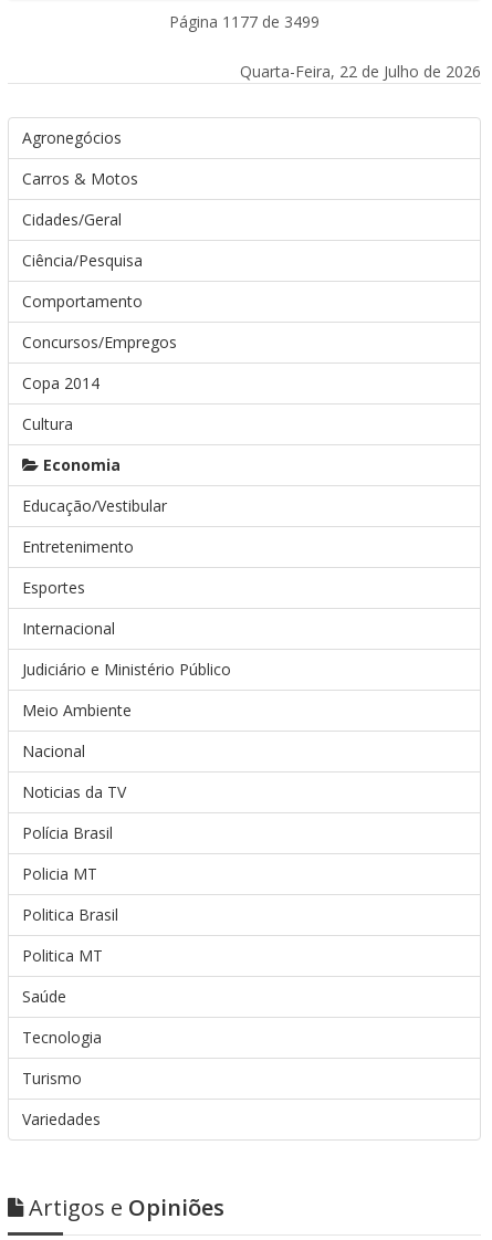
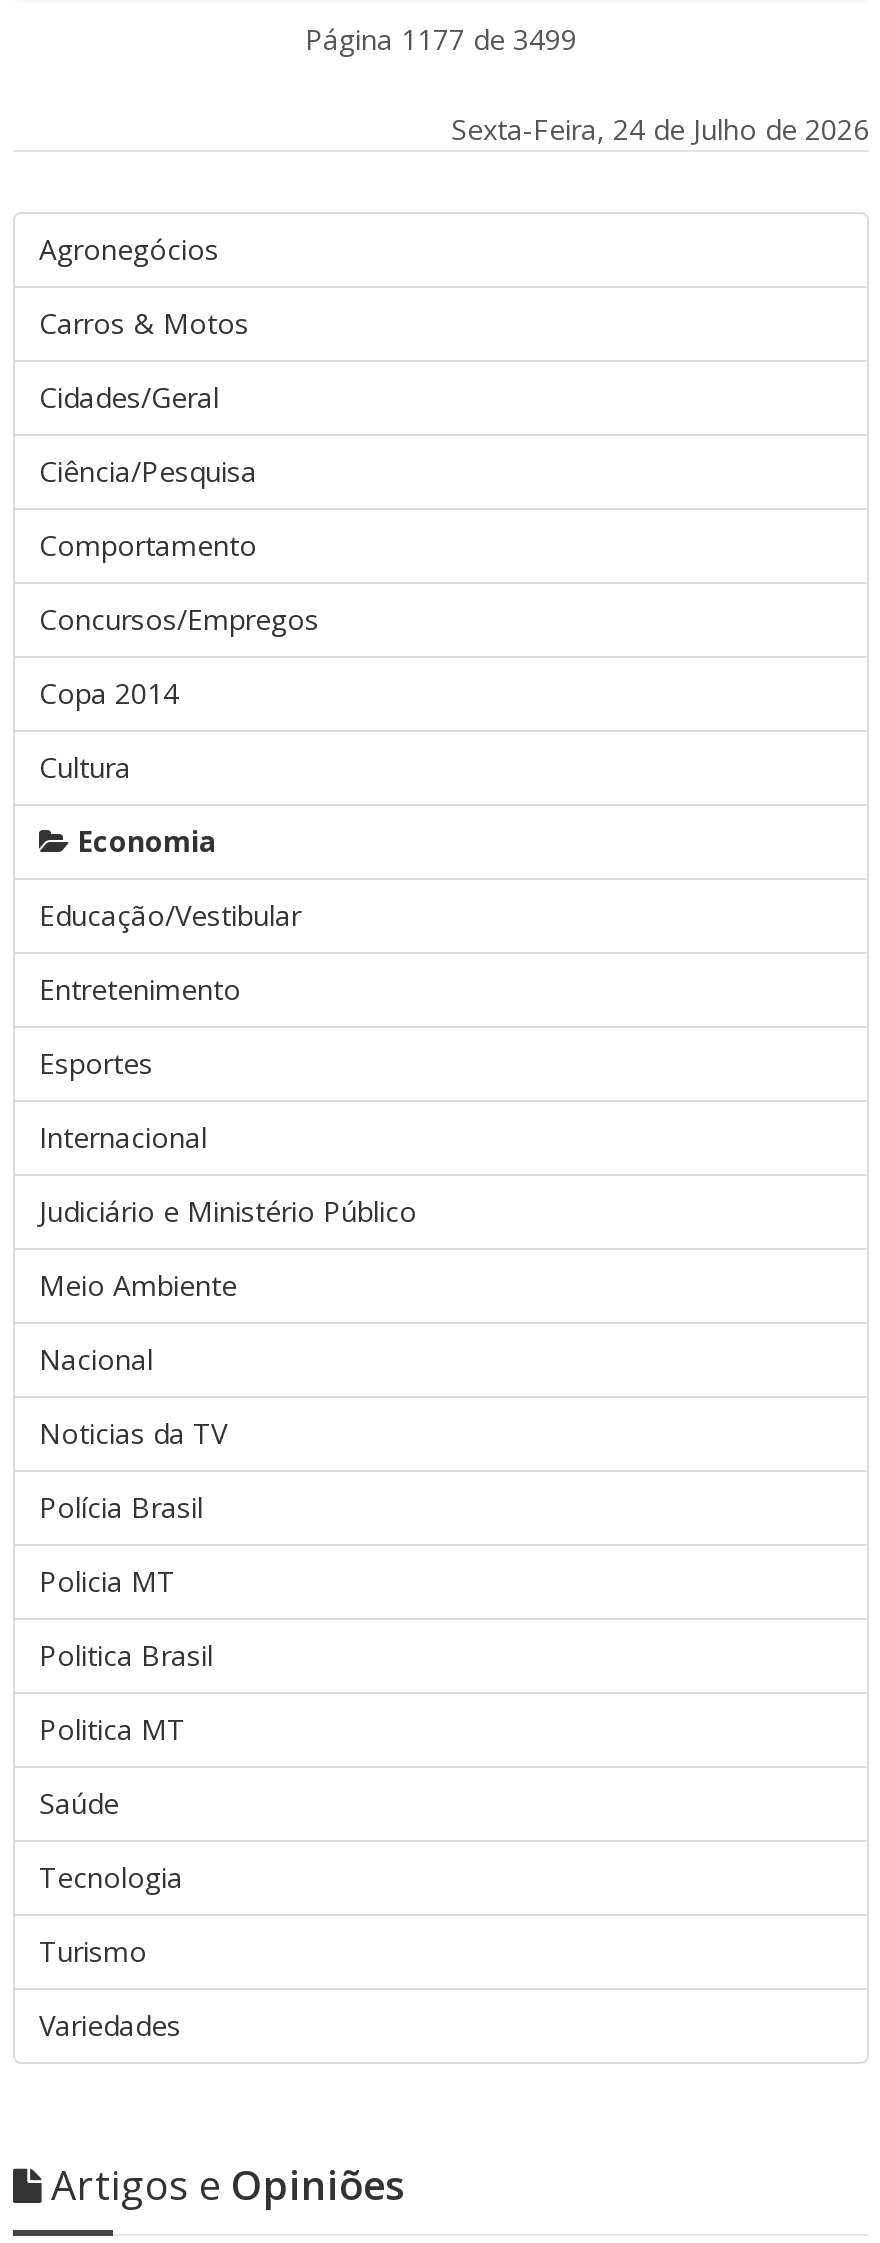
- Quarta-Feira, 22 de Julho de 2026
+ Sexta-Feira, 24 de Julho de 2026
